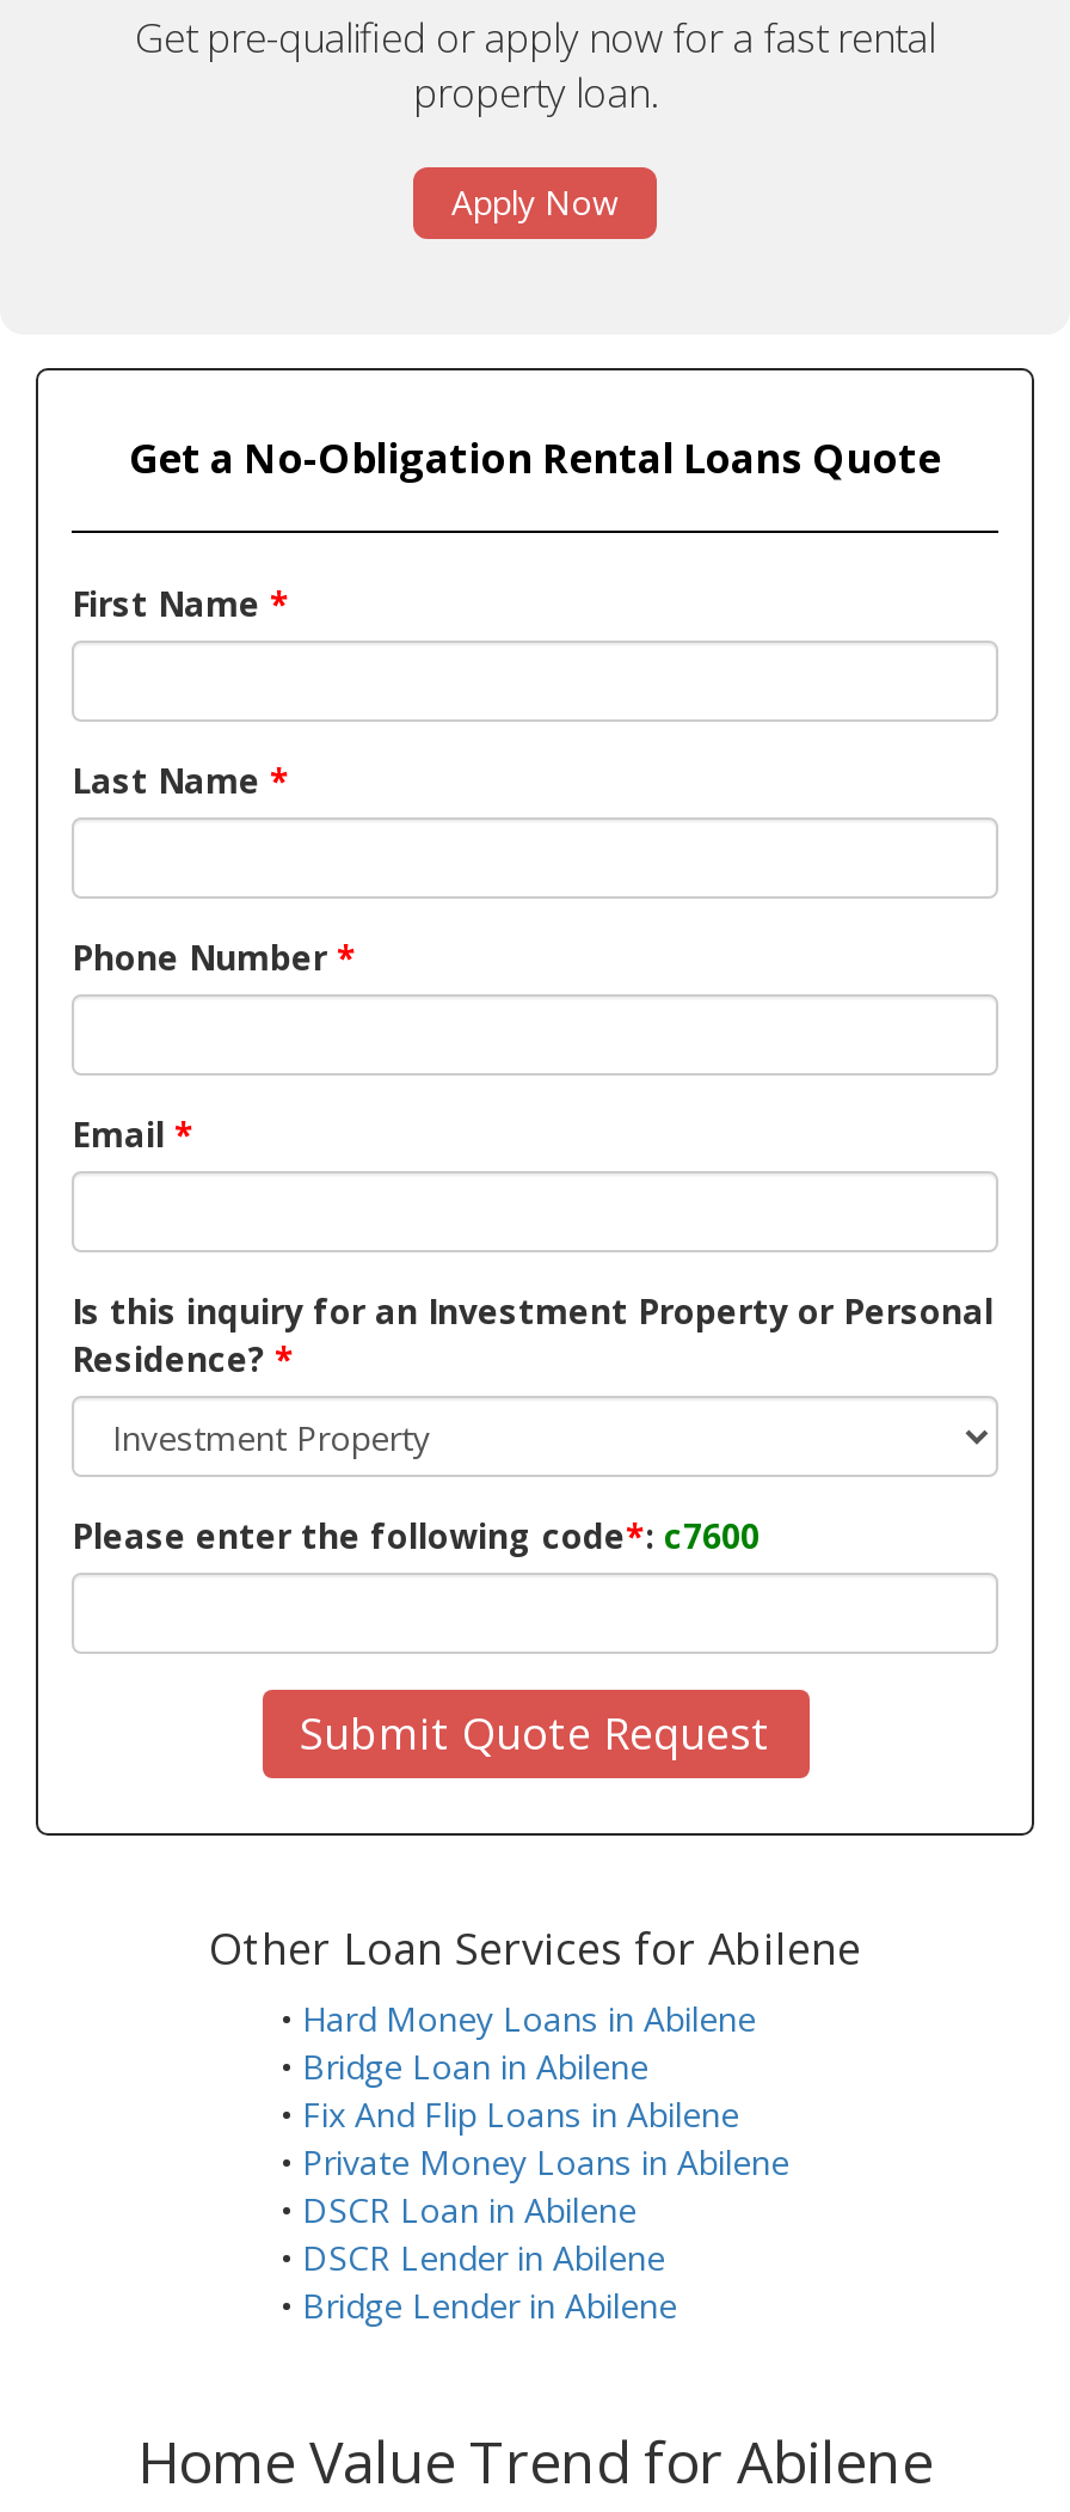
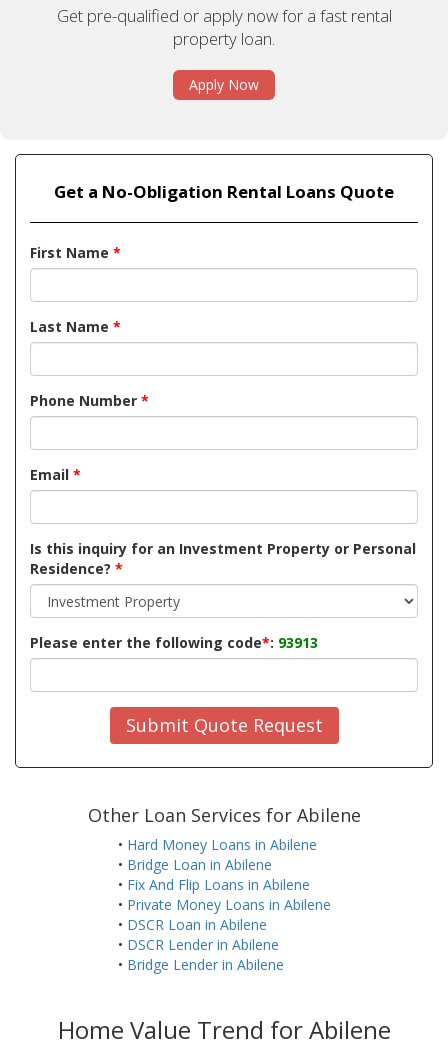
- Please enter the following code*: c7600
+ Please enter the following code*: 93913
